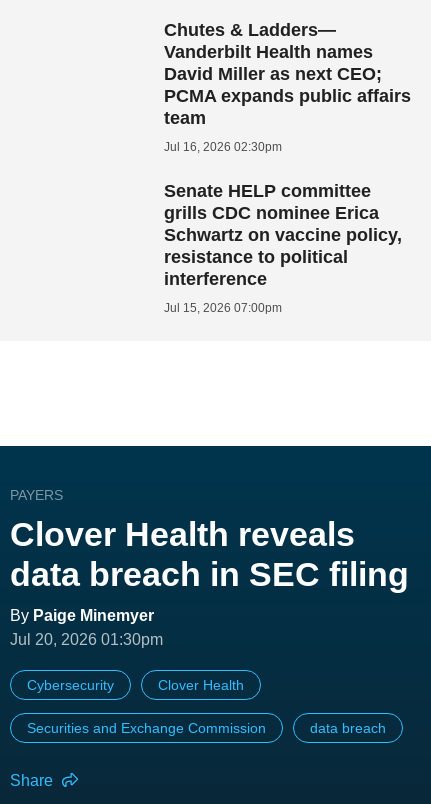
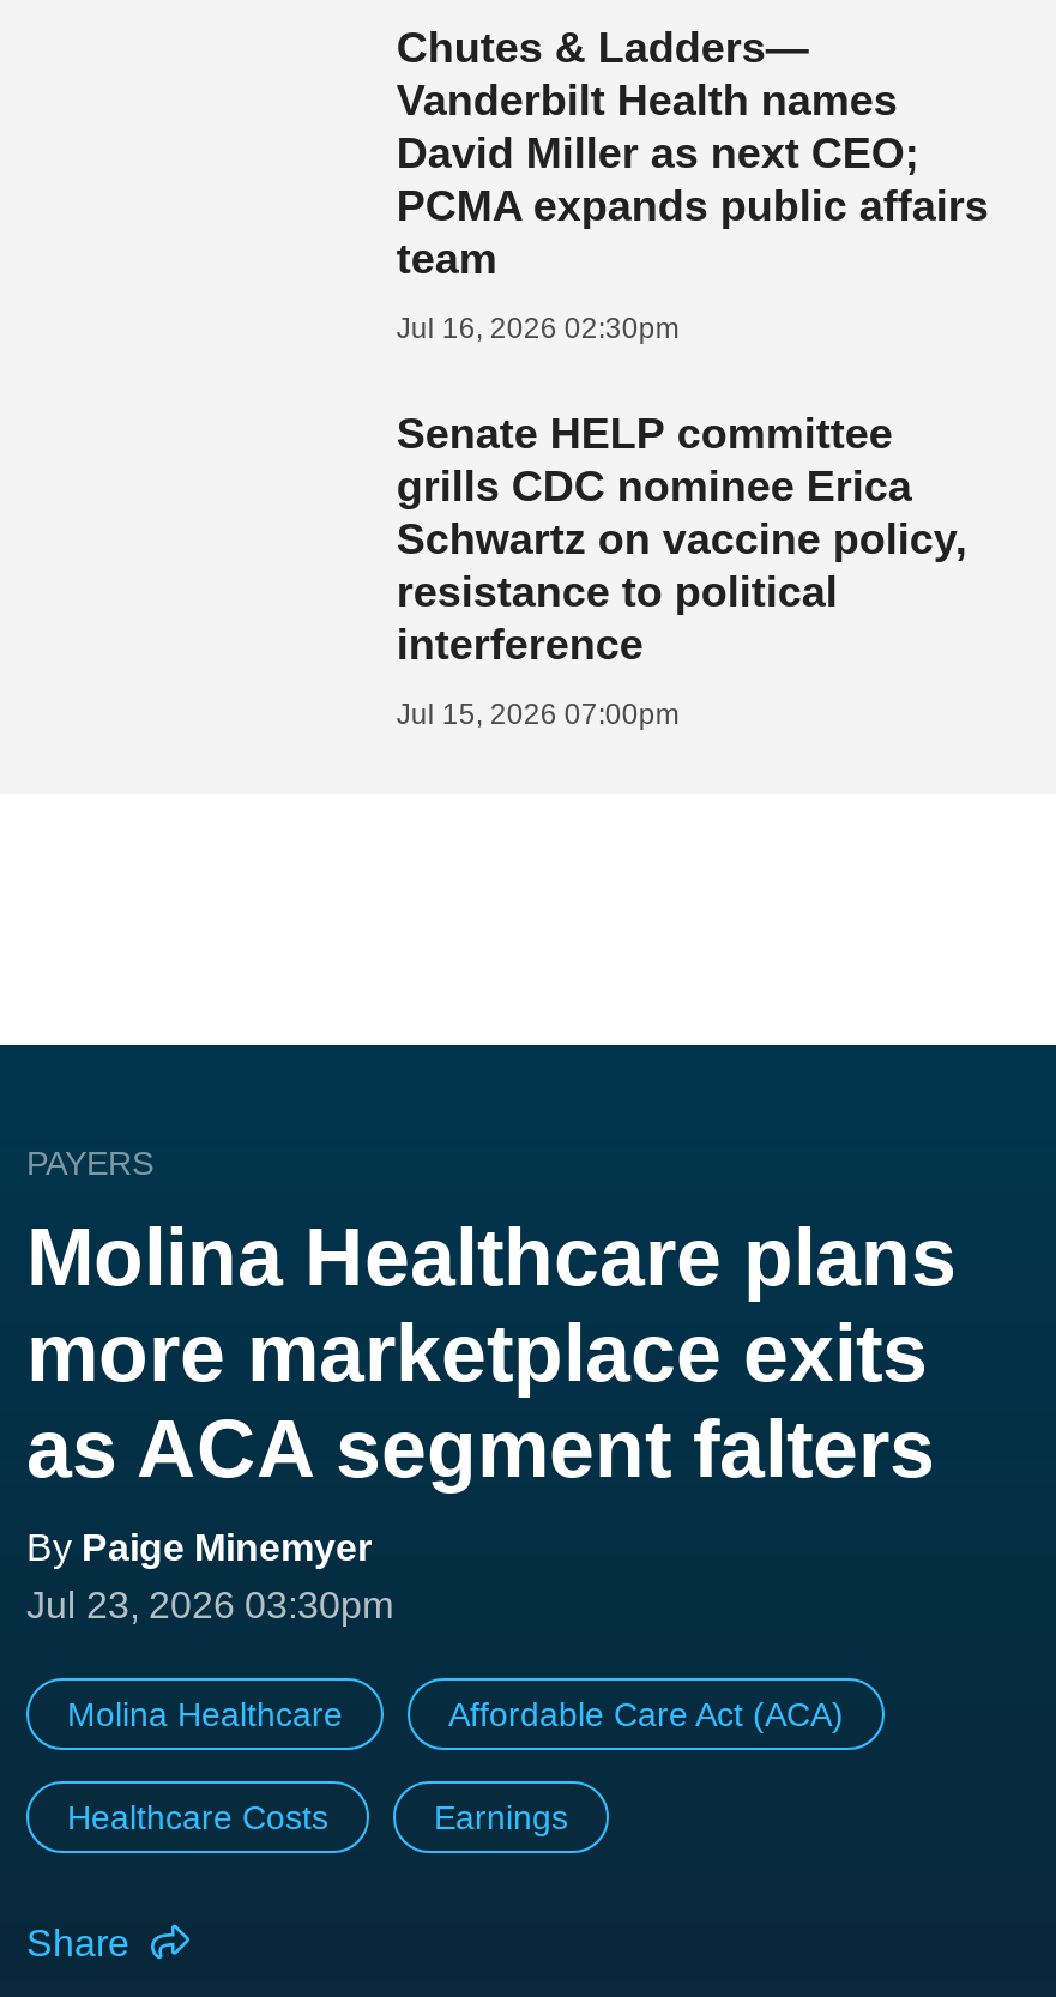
- Clover Health reveals
- data breach in SEC filing
+ Molina Healthcare plans
+ more marketplace exits
+ as ACA segment falters

- Jul 20, 2026 01:30pm
+ Jul 23, 2026 03:30pm

- Cybersecurity
- Clover Health
+ Molina Healthcare
+ Affordable Care Act (ACA)

- Securities and Exchange Commission
- data breach
+ Healthcare Costs
+ Earnings
